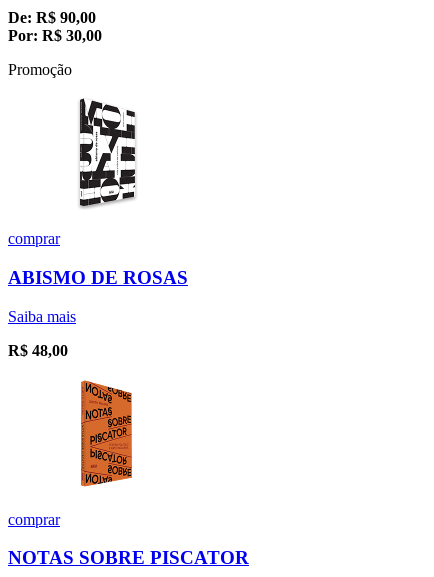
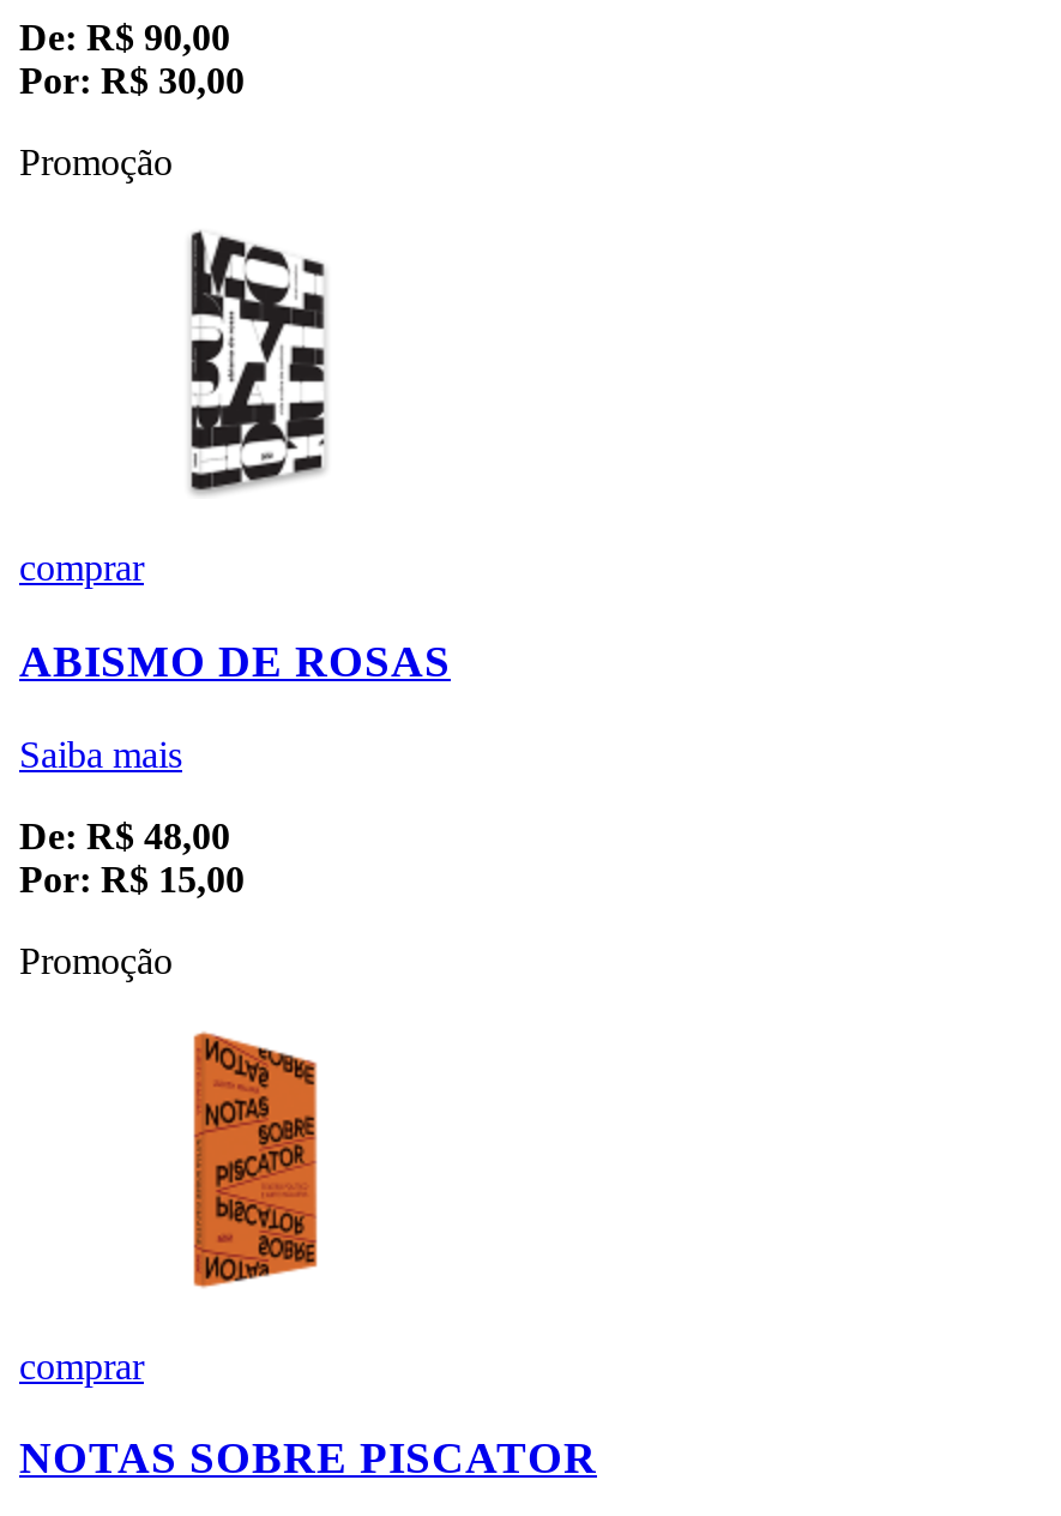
- R$48,00
+ De: R$ 48,00
+ Por: R$15,00
+ Promoção
